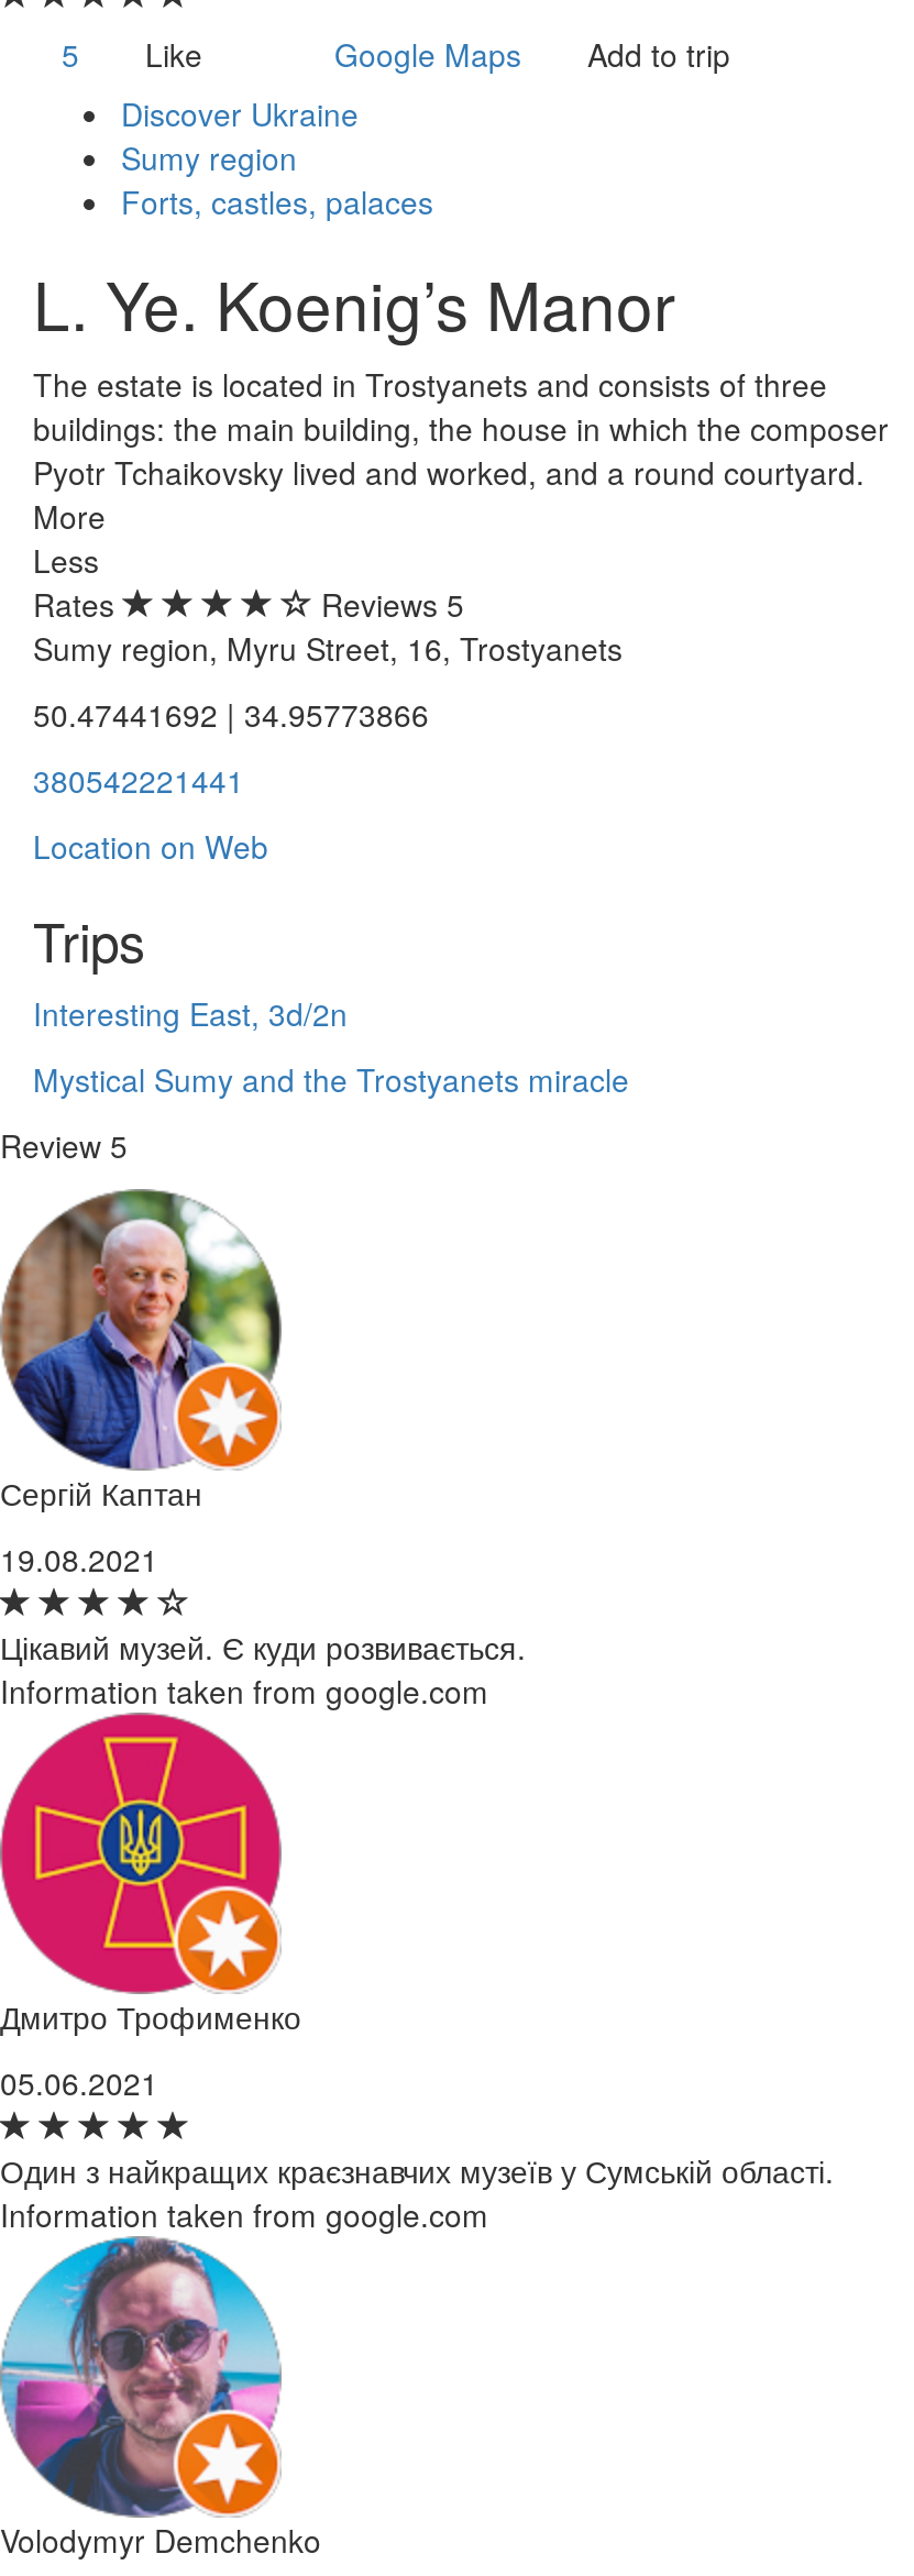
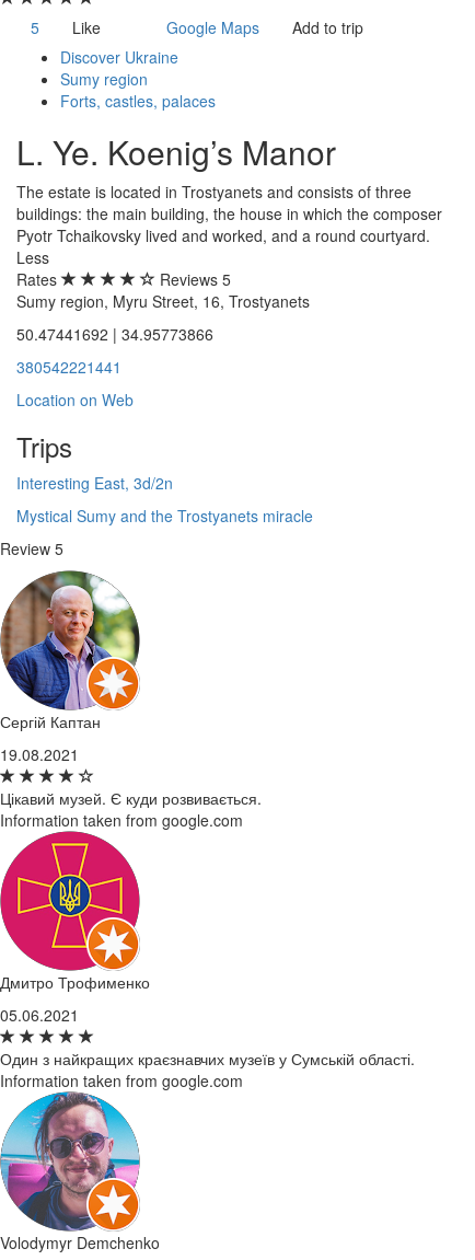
- More
